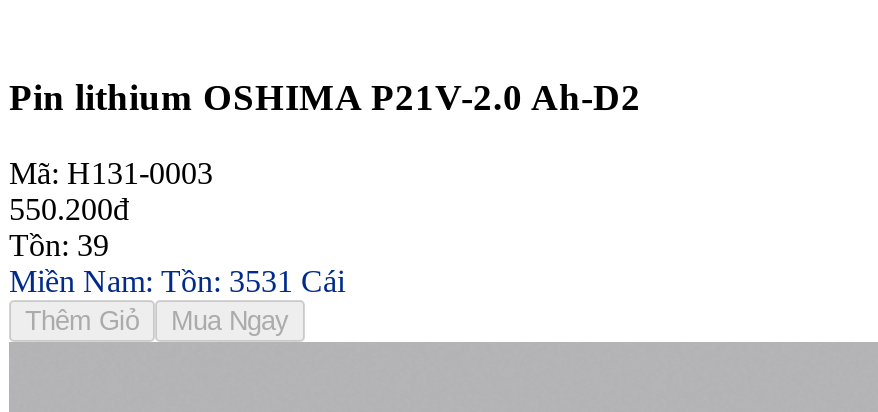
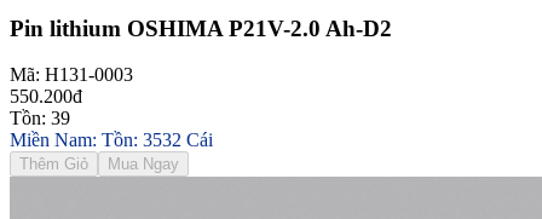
- Miền Nam: Tồn: 3531 Cái
+ Miền Nam: Tồn: 3532 Cái
